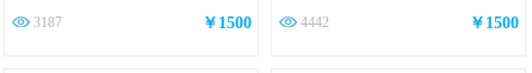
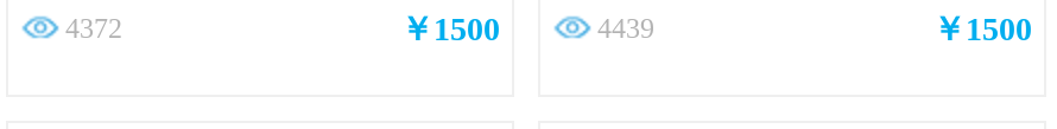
- 3187
+ 4372

- 4442
+ 4439
